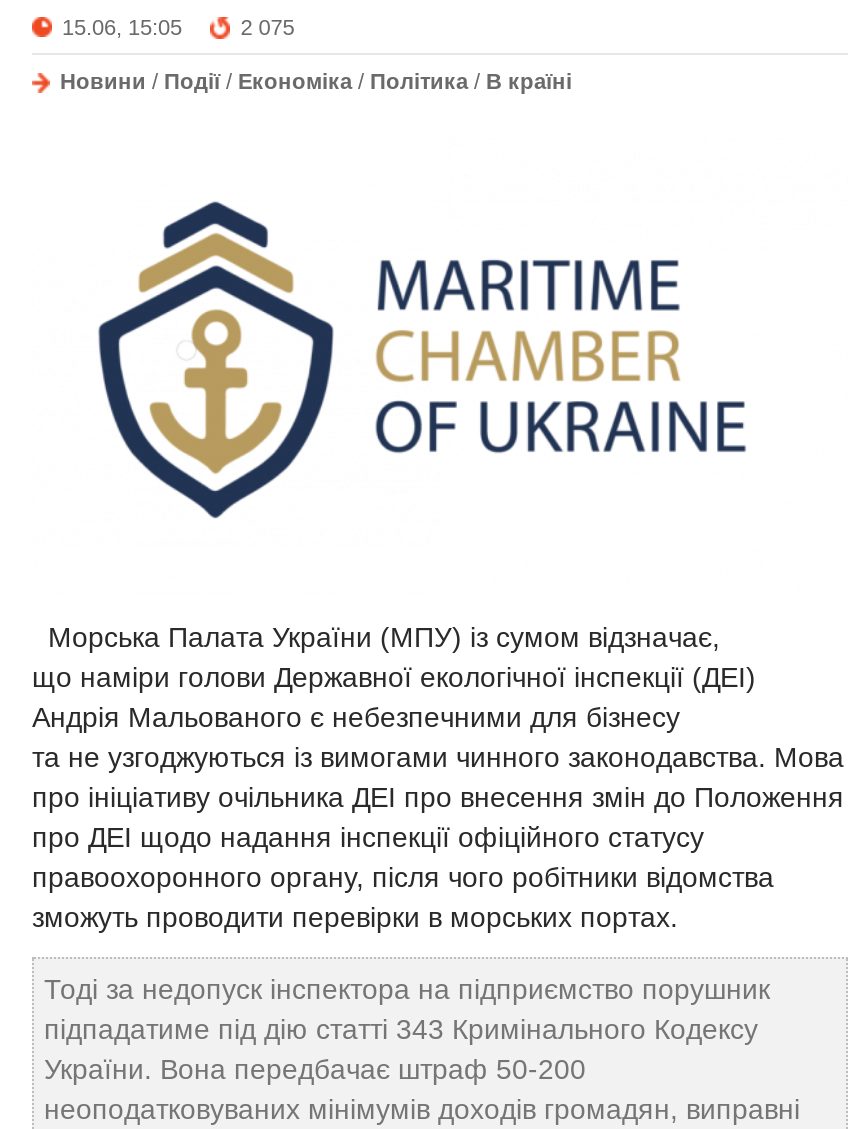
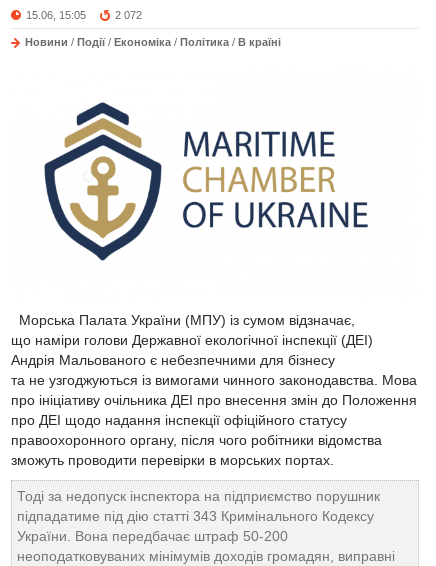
- 2 075
+ 2 072
